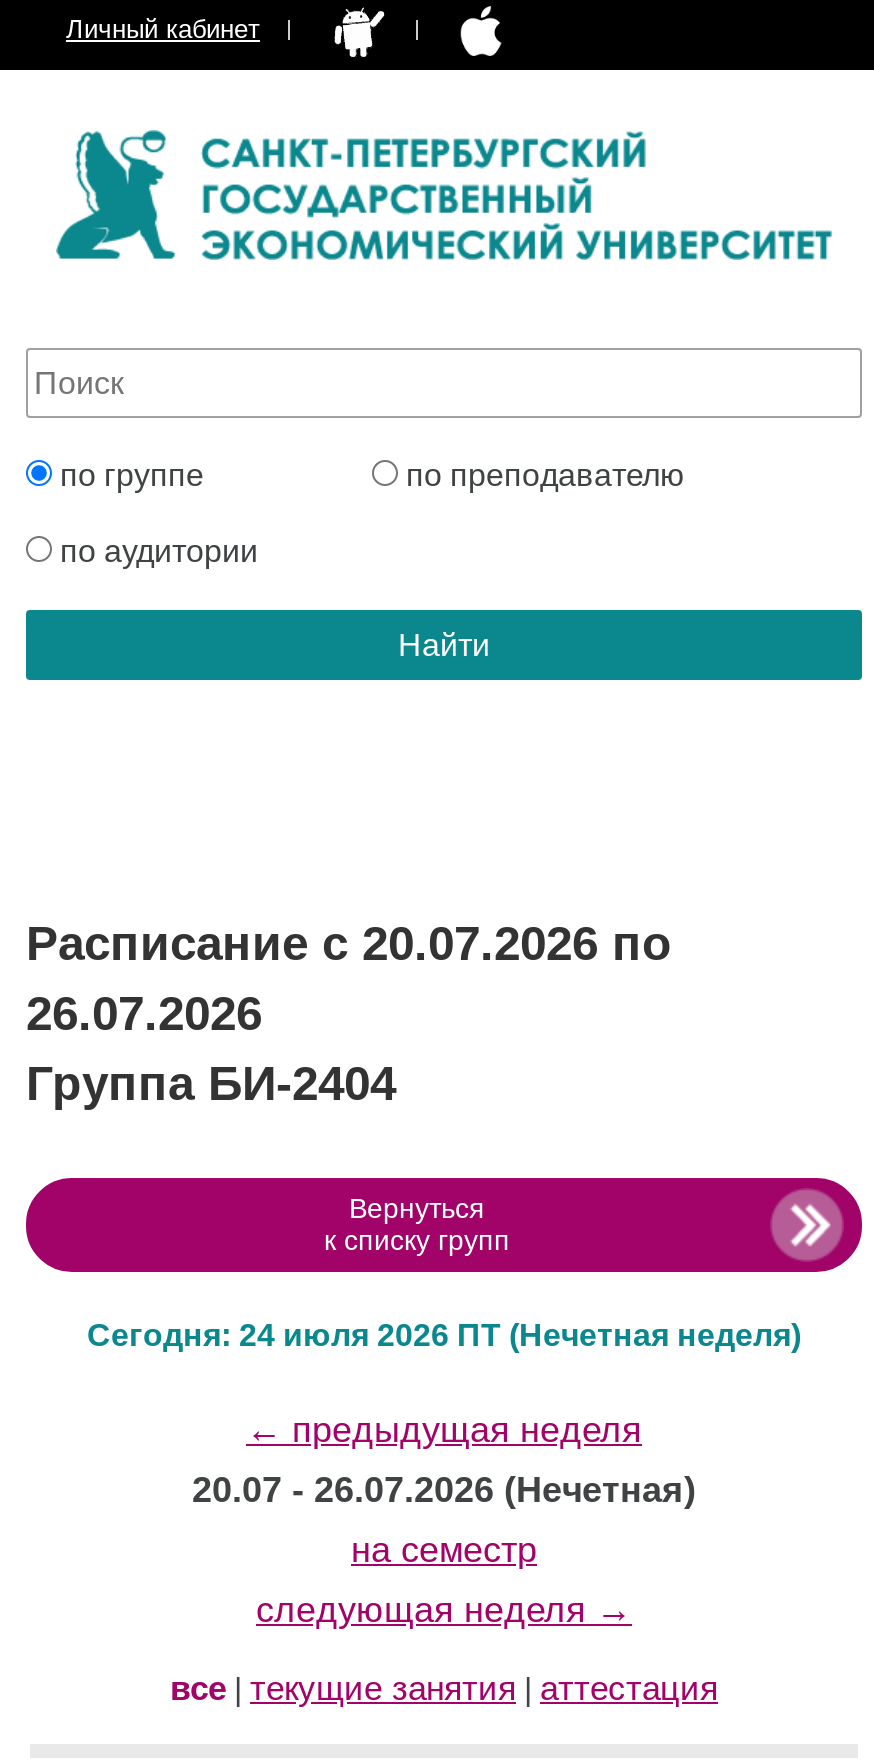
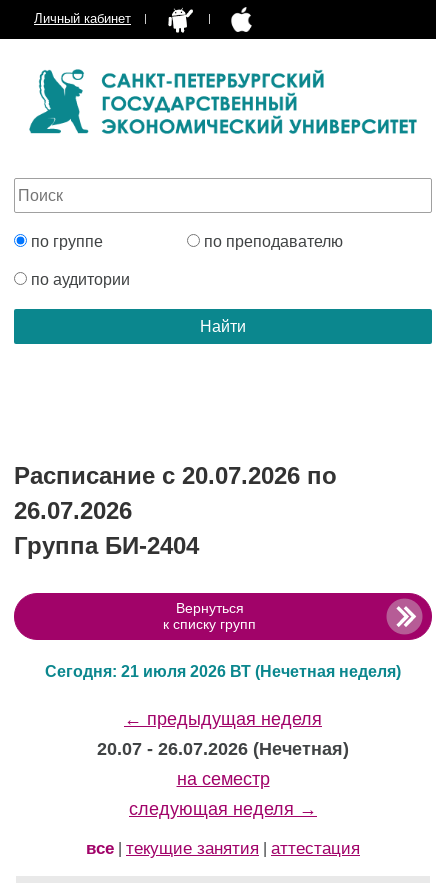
- Сегодня: 24 июля 2026 ПТ (Нечетная неделя)
+ Сегодня: 21 июля 2026 ВТ (Нечетная неделя)
